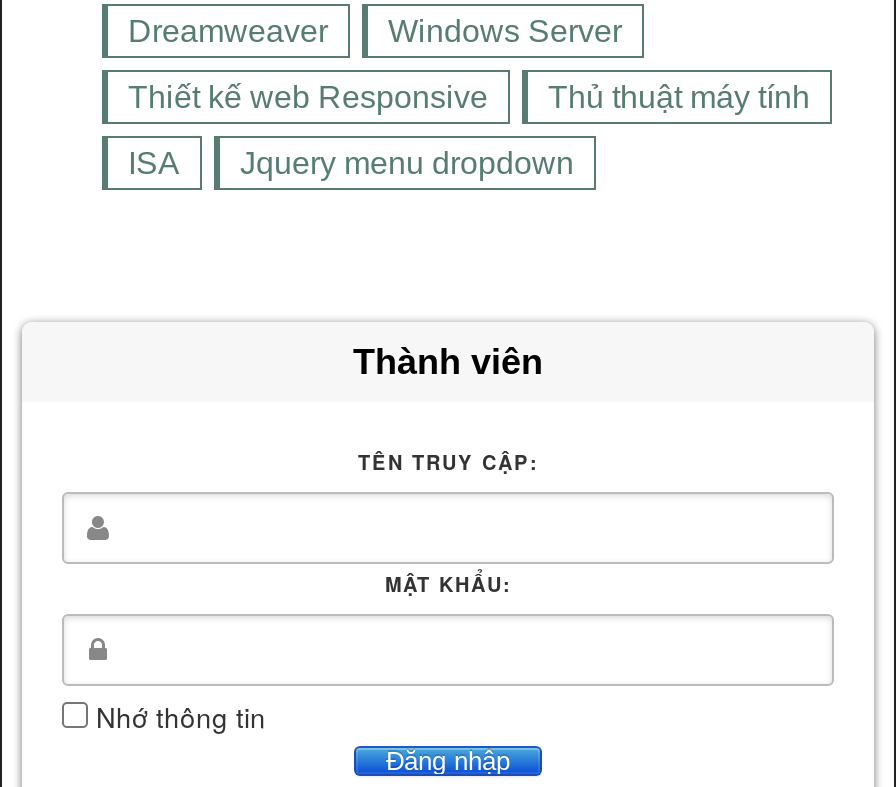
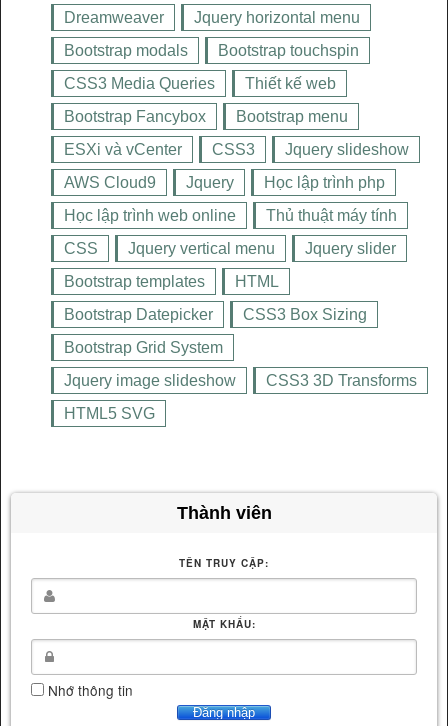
- Windows Server
- Thiết kế web Responsive
+ Jquery horizontal menu
+ Bootstrap modals
+ Bootstrap touchspin
+ CSS3 Media Queries
+ Thiết kế web
+ Bootstrap Fancybox
+ Bootstrap menu
+ ESXi và vCenter
+ CSS3
+ Jquery slideshow
+ AWS Cloud9
+ Jquery
+ Học lập trình php
+ Học lập trình web online

- ISA
- Jquery menu dropdown
+ CSS
+ Jquery vertical menu
+ Jquery slider
+ Bootstrap templates
+ HTML
+ Bootstrap Datepicker
+ CSS3 Box Sizing
+ Bootstrap Grid System
+ Jquery image slideshow
+ CSS3 3D Transforms
+ HTML5 SVG
